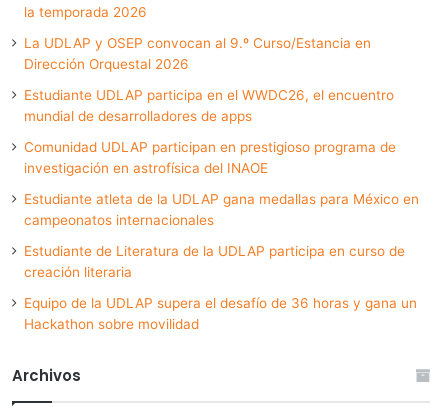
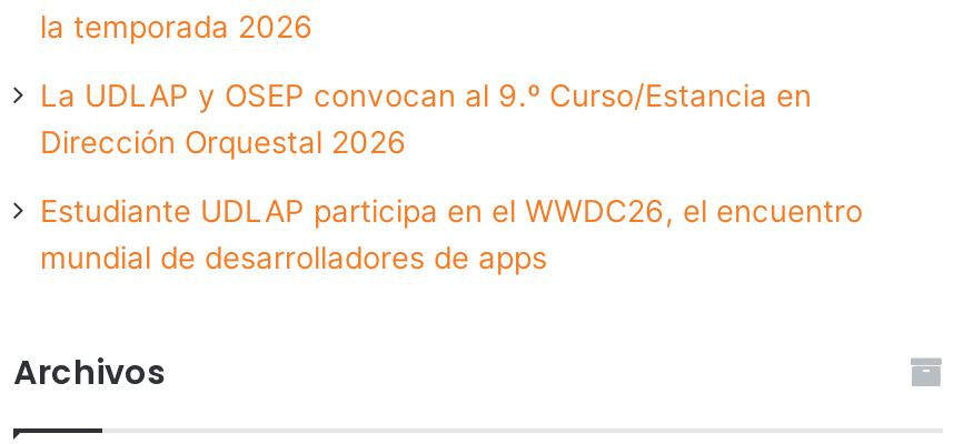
- Comunidad UDLAP participan en prestigioso programa de
- investigación en astrofísica del INAOE
- Estudiante atleta de la UDLAP gana medallas para México en
- campeonatos internacionales
- Estudiante de Literatura de la UDLAP participa en curso de
- creación literaria
- Equipo de la UDLAP supera el desafío de 36 horas y gana un
- Hackathon sobre movilidad
